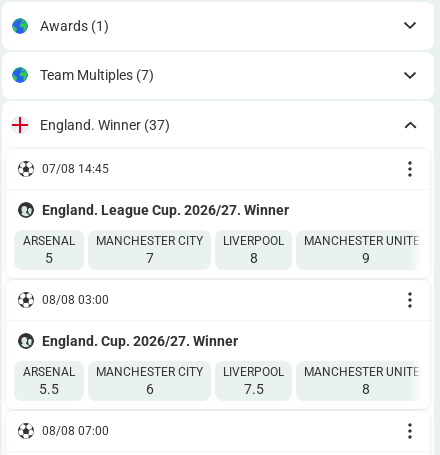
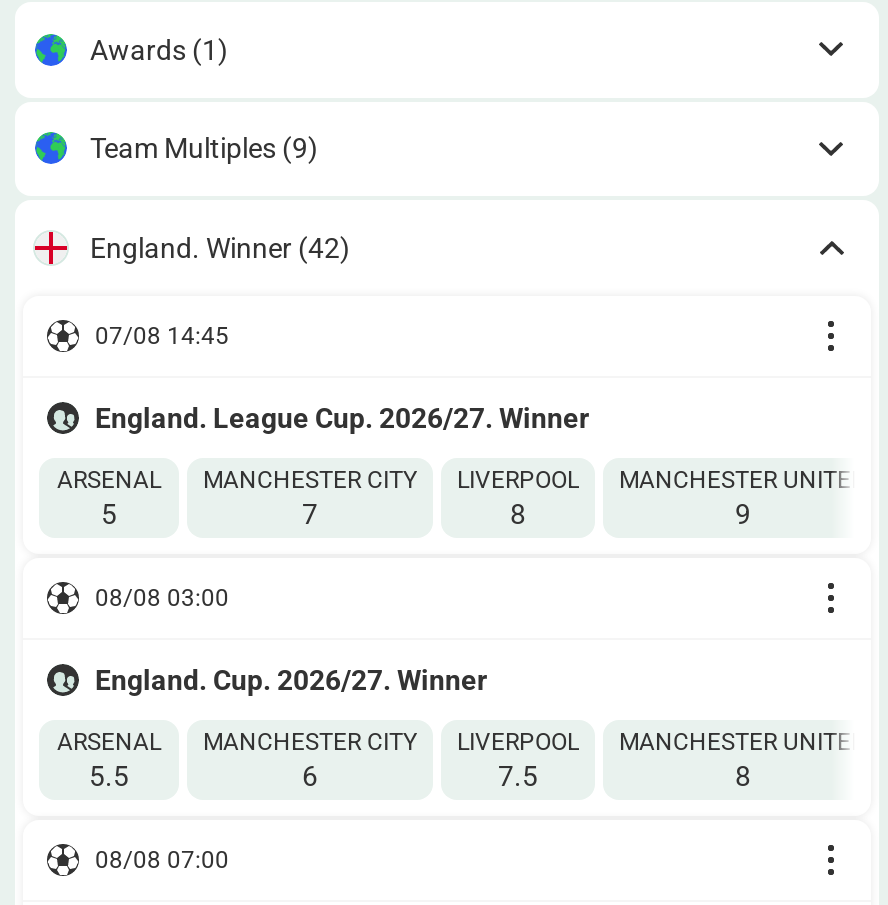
- Team Multiples (7)
+ Team Multiples (9)

- England. Winner (37)
+ England. Winner (42)
